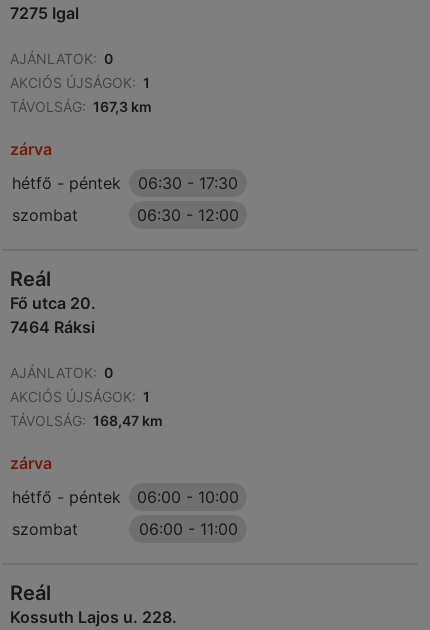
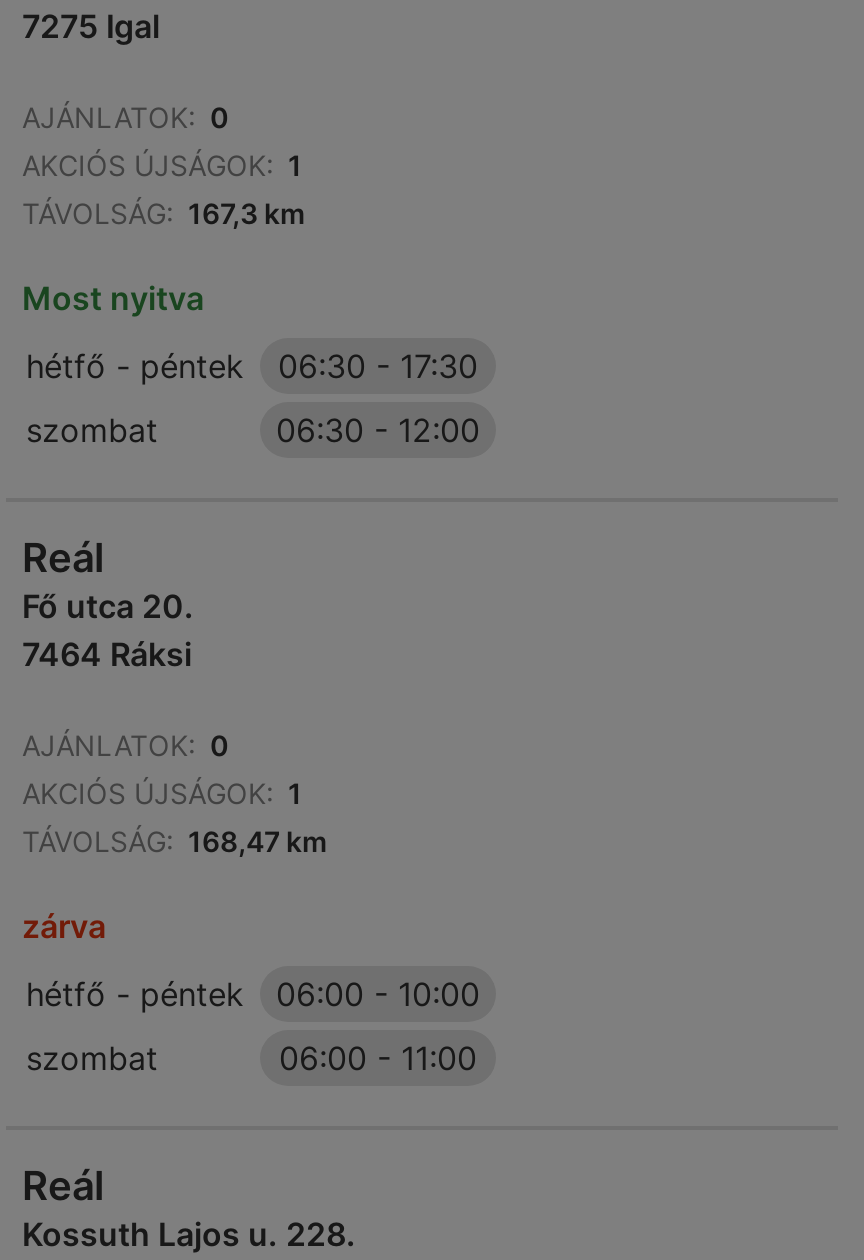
- zárva
+ Most nyitva
